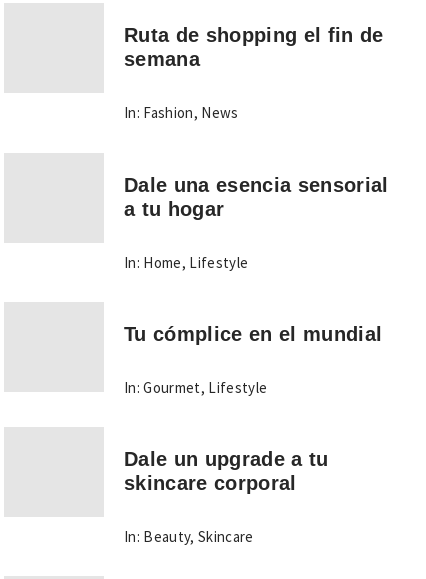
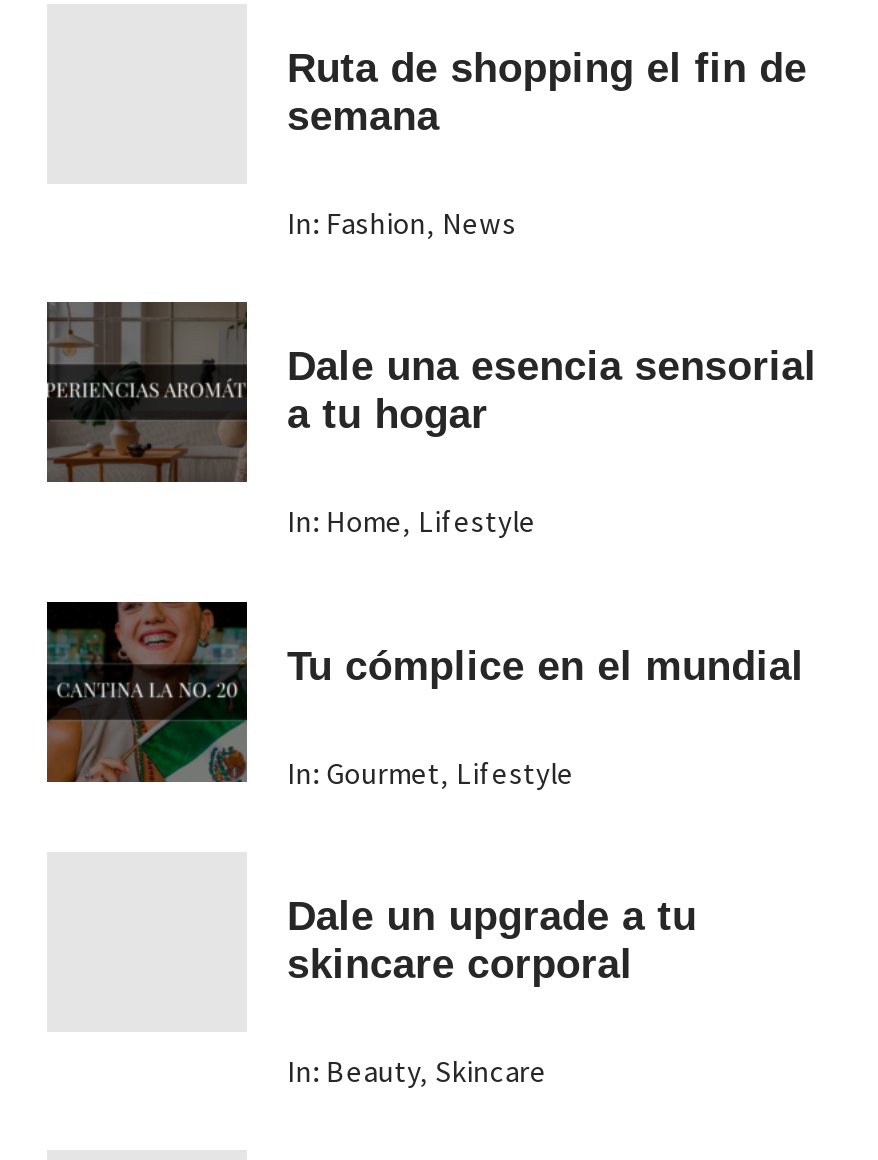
+ [image]

+ [image]
